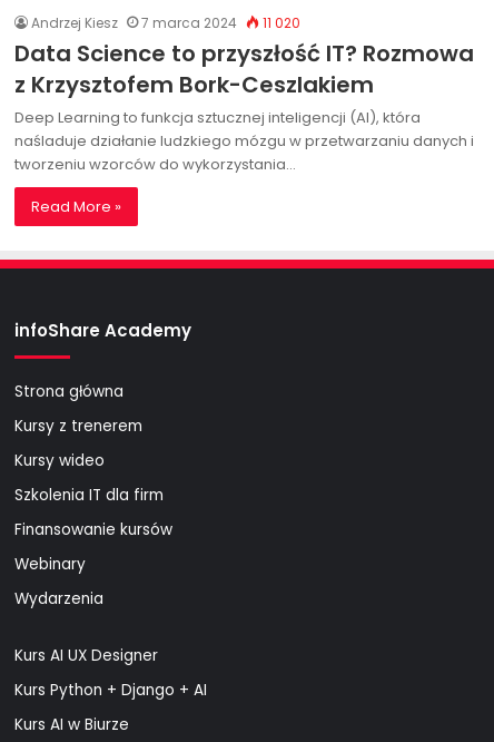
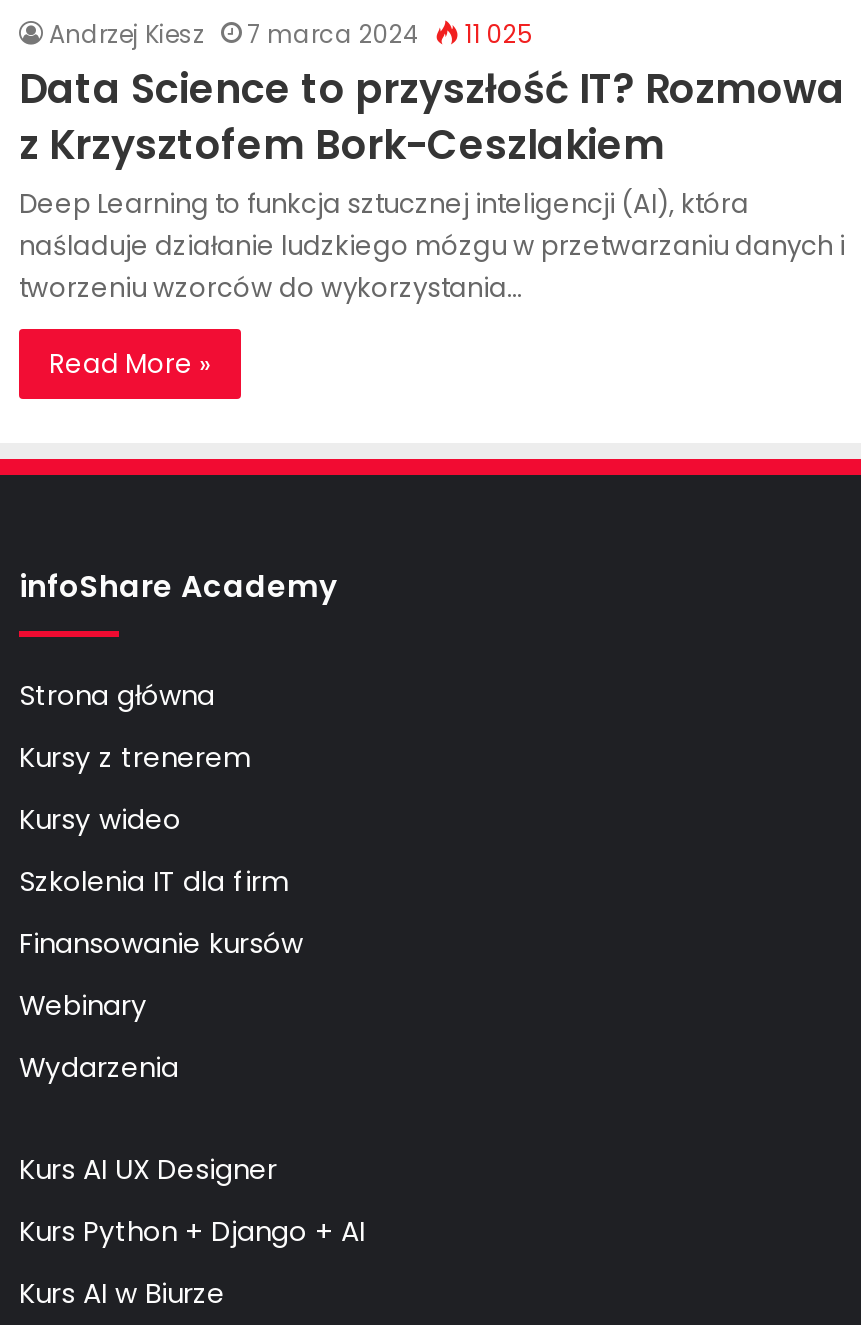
- Andrzej Kiesz 7 marca 2024 11 020
+ Andrzej Kiesz 7 marca 2024 11 025
